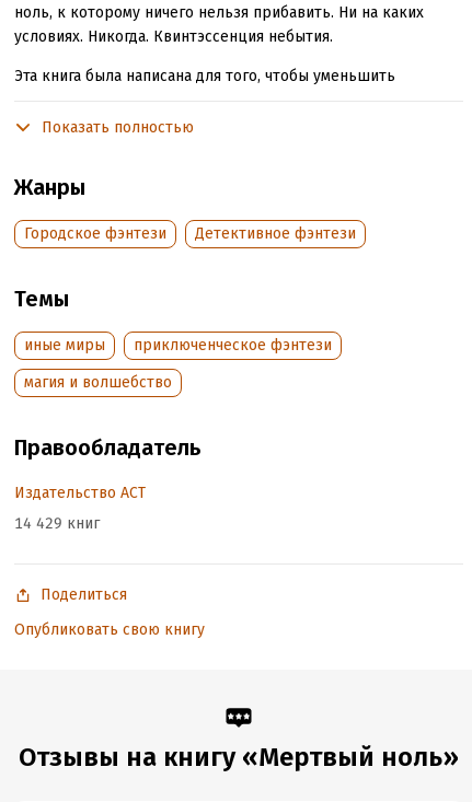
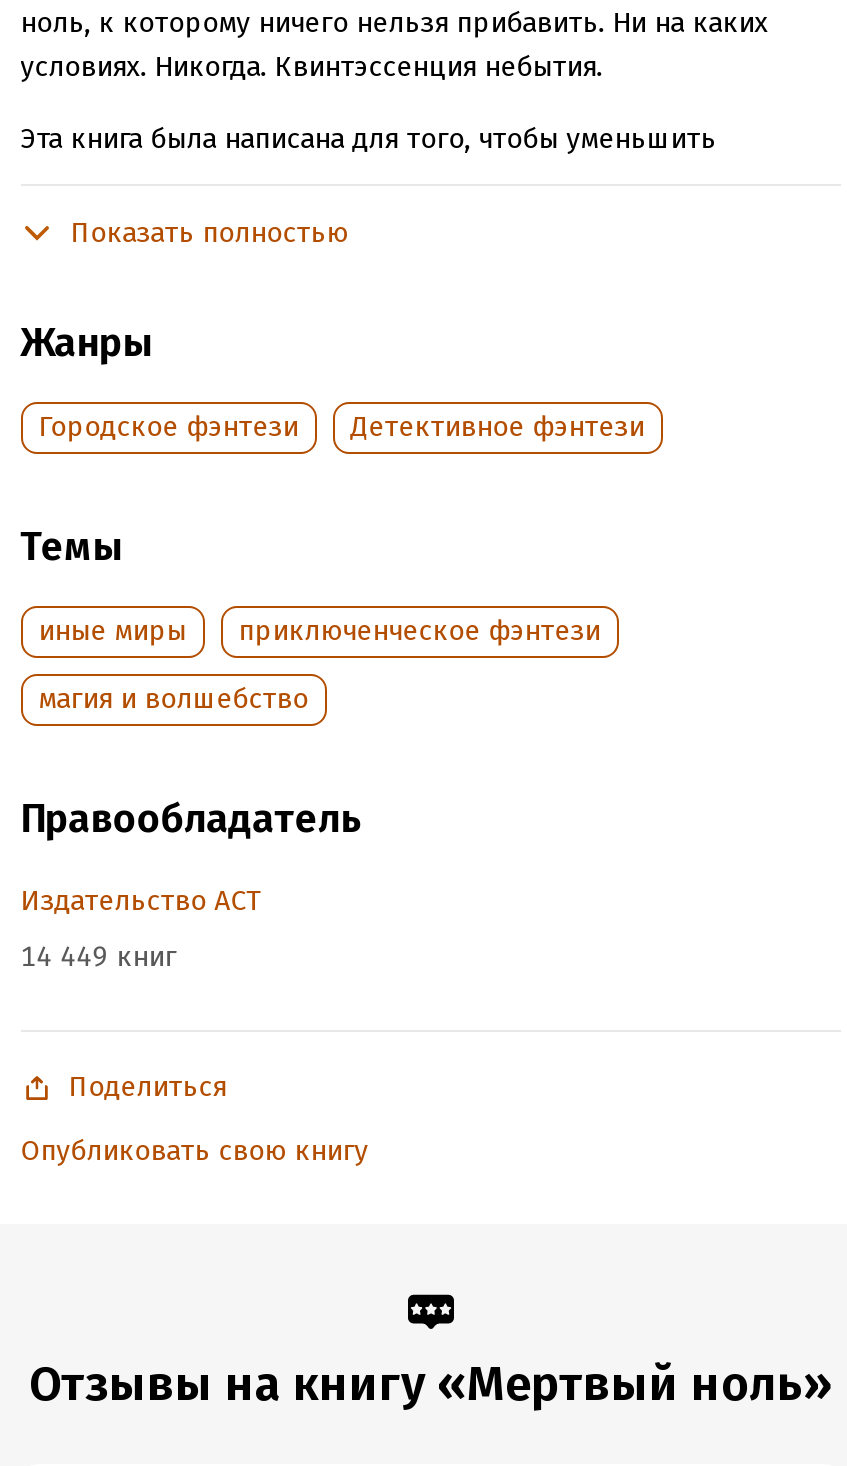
- 14 429 книг
+ 14 449 книг
